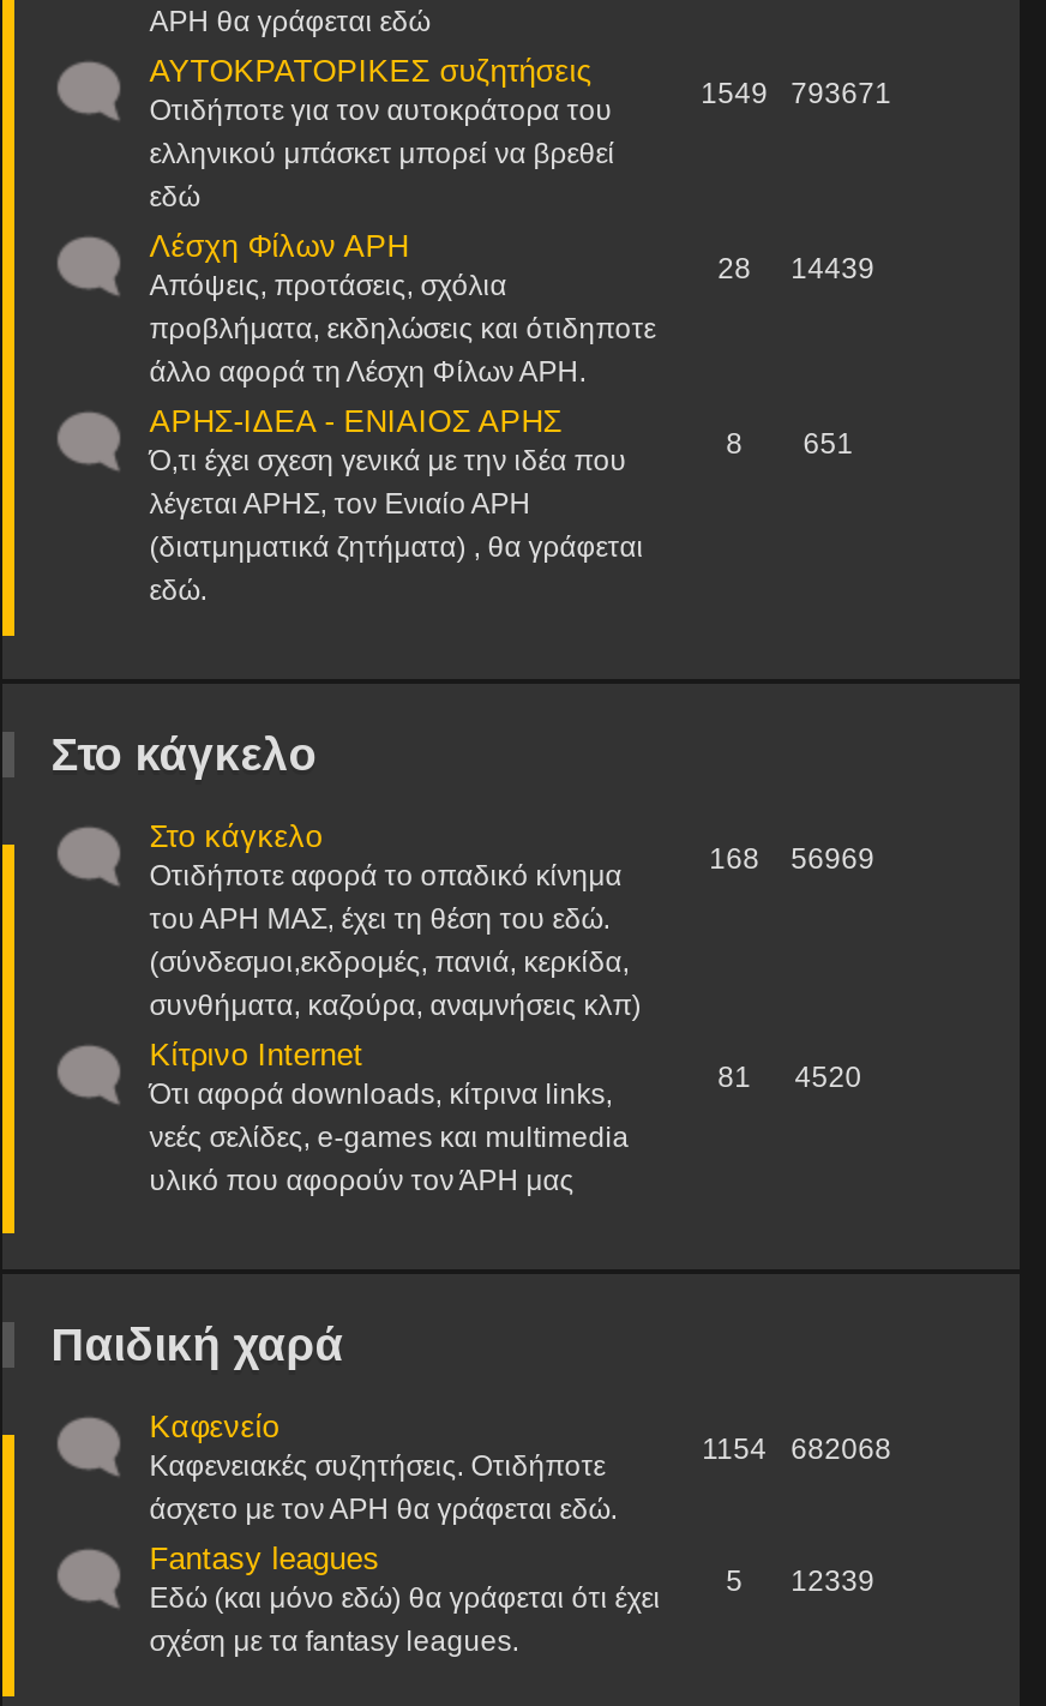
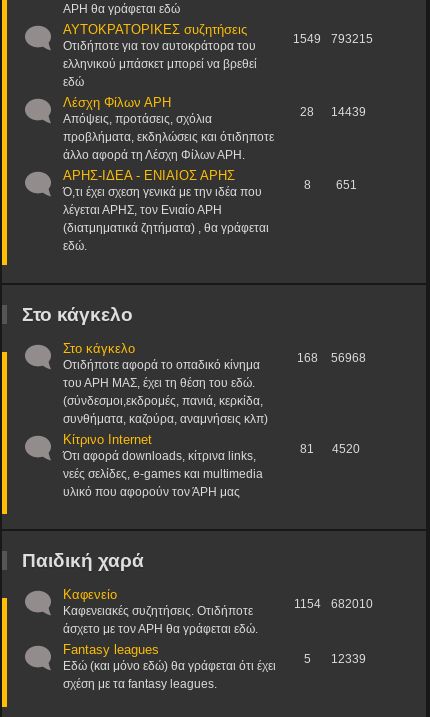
- 1549 793671
+ 1549 793215

- 168 56969
+ 168 56968

- 1154 682068
+ 1154 682010
